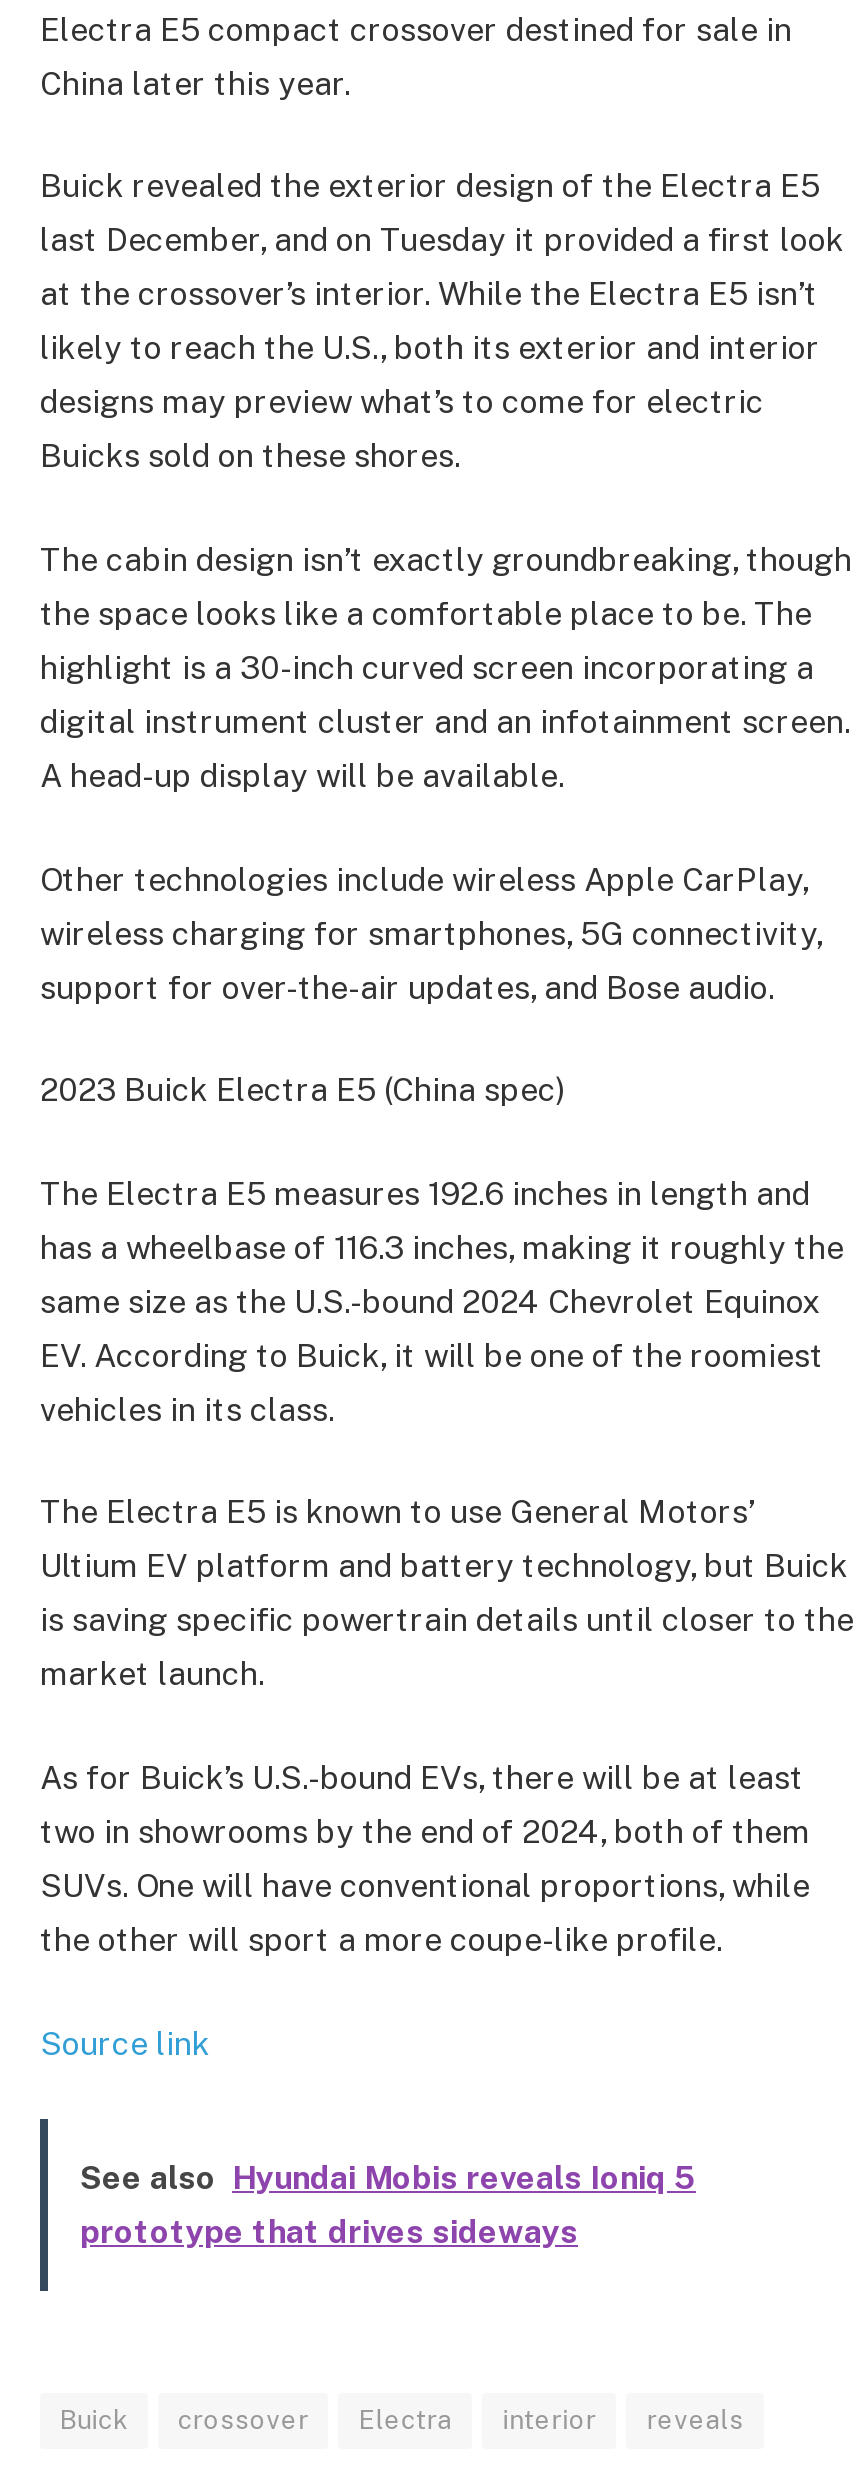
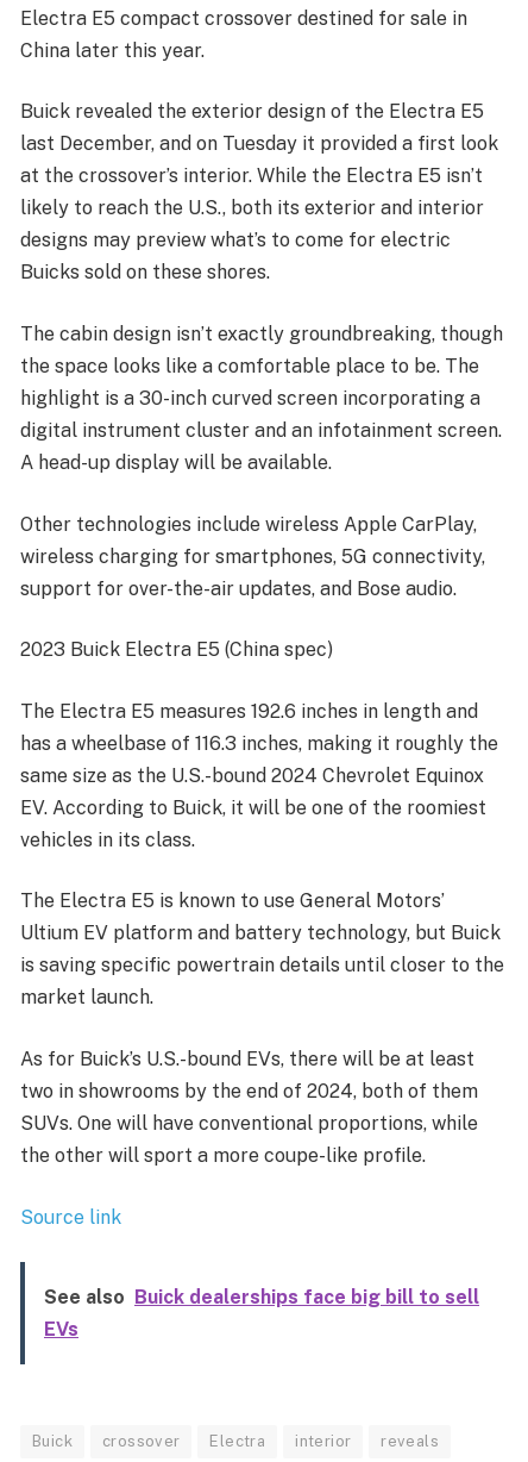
- See also Hyundai Mobis reveals Ioniq 5
- prototype that drives sideways
+ See also Buick dealerships face big bill to sell
+ EVs
